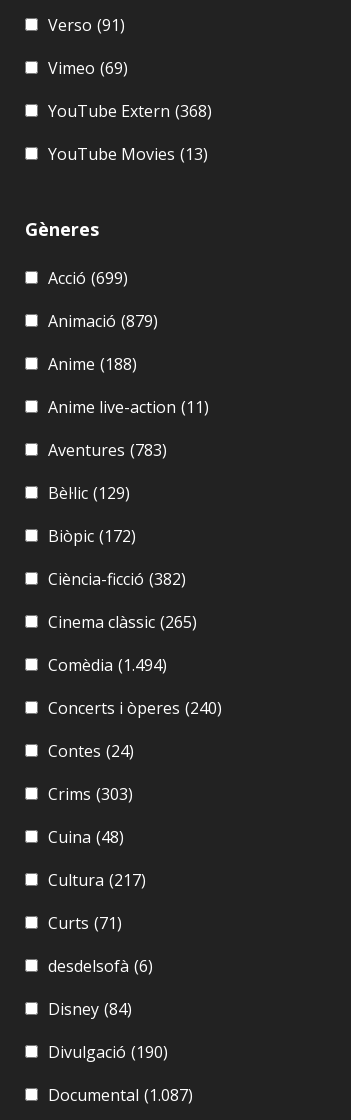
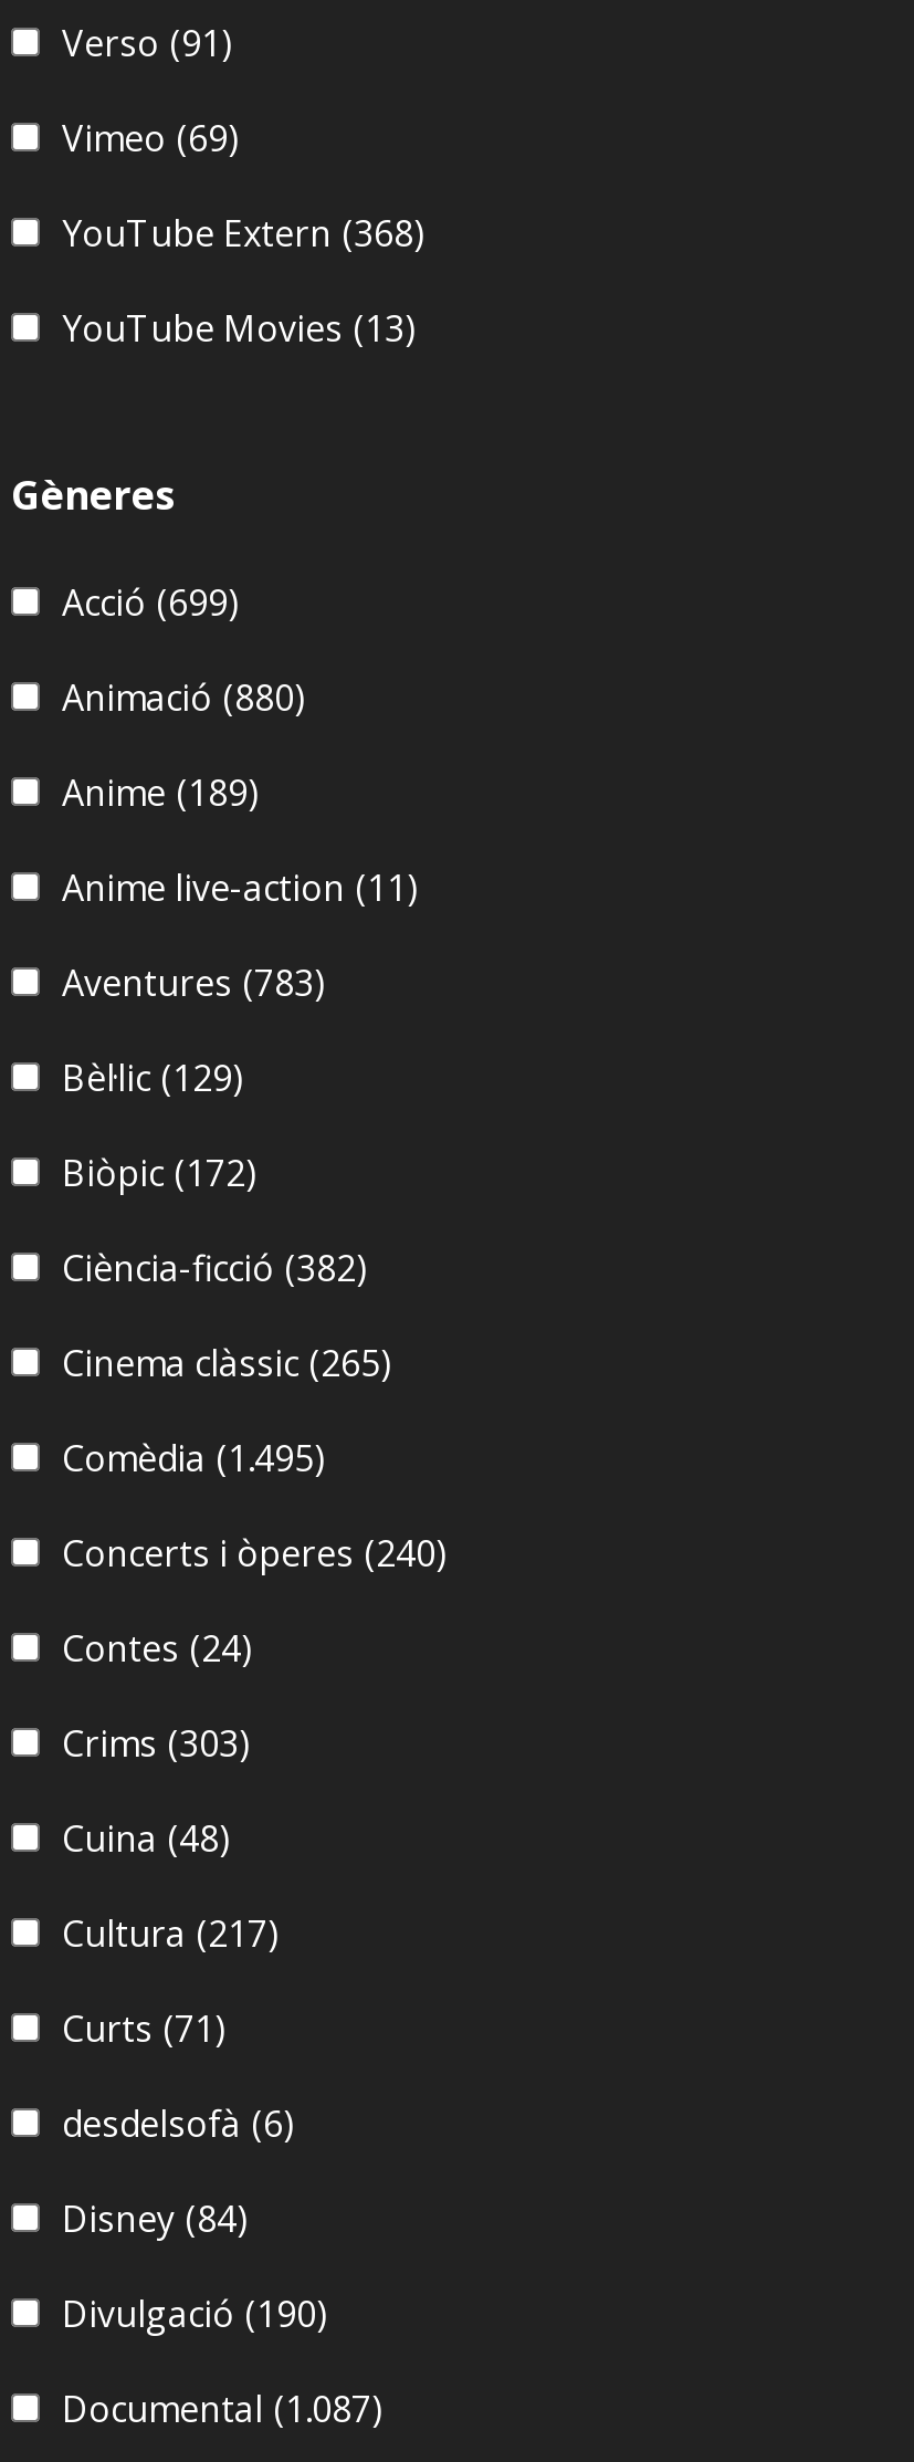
- Animació (879)
+ Animació (880)

- Anime (188)
+ Anime (189)

- Comèdia (1.494)
+ Comèdia (1.495)
